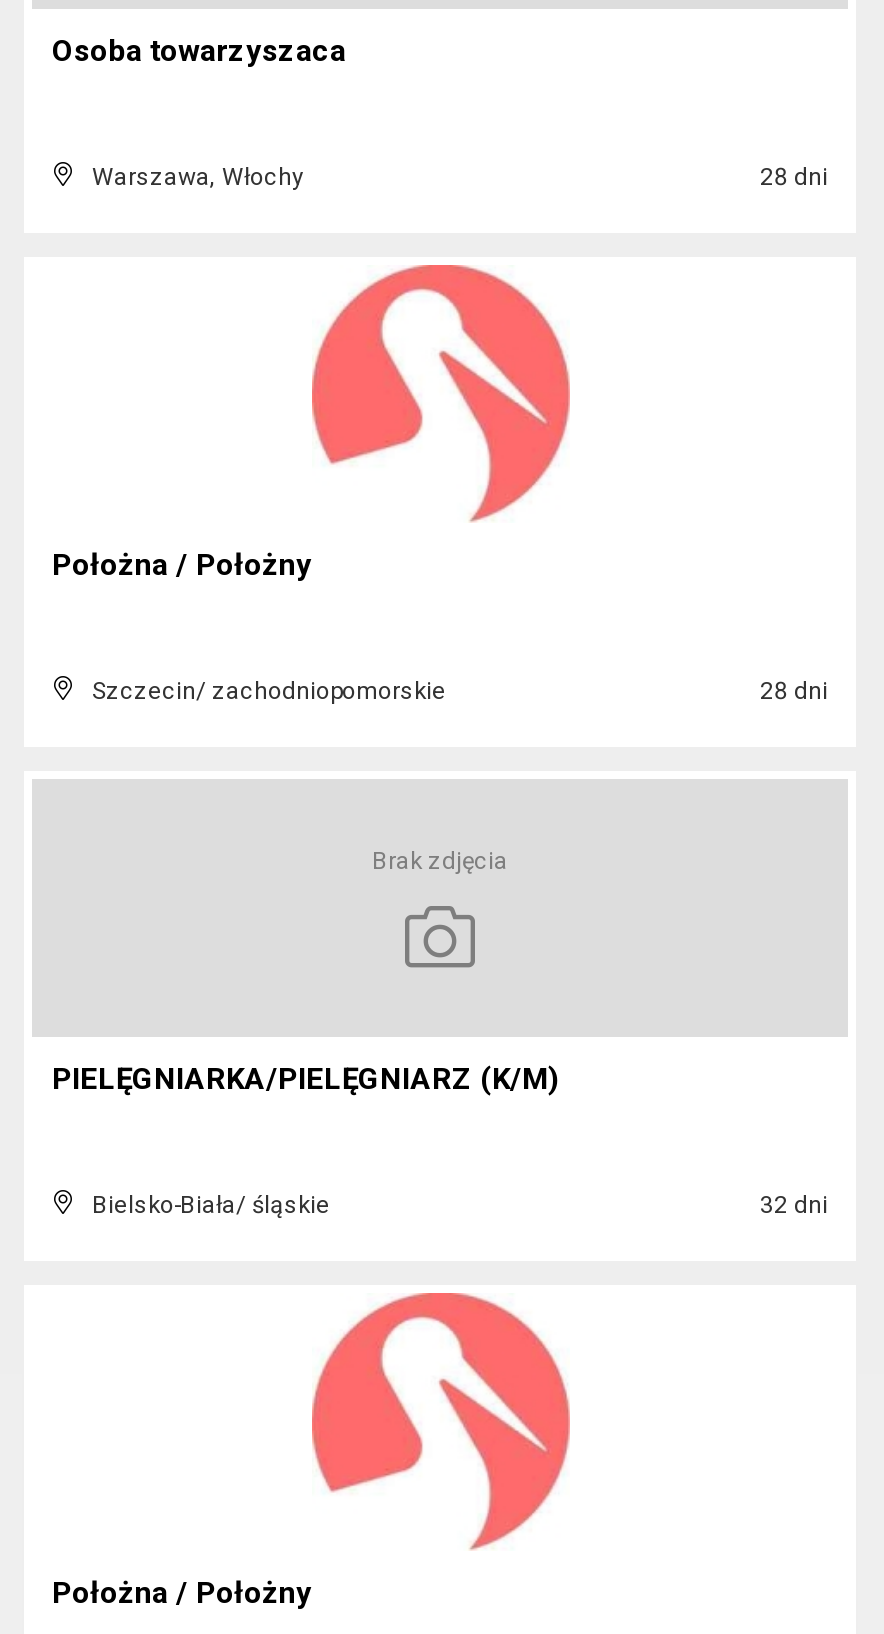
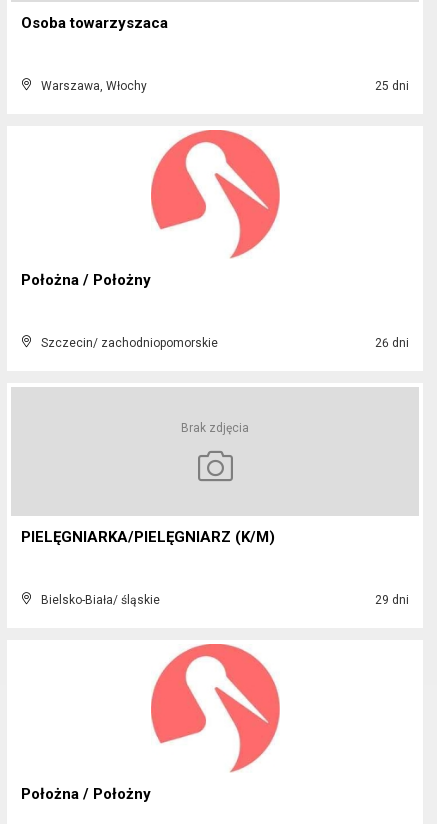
- 28 dni
+ 25 dni

- 28 dni
+ 26 dni

- 32 dni
+ 29 dni
